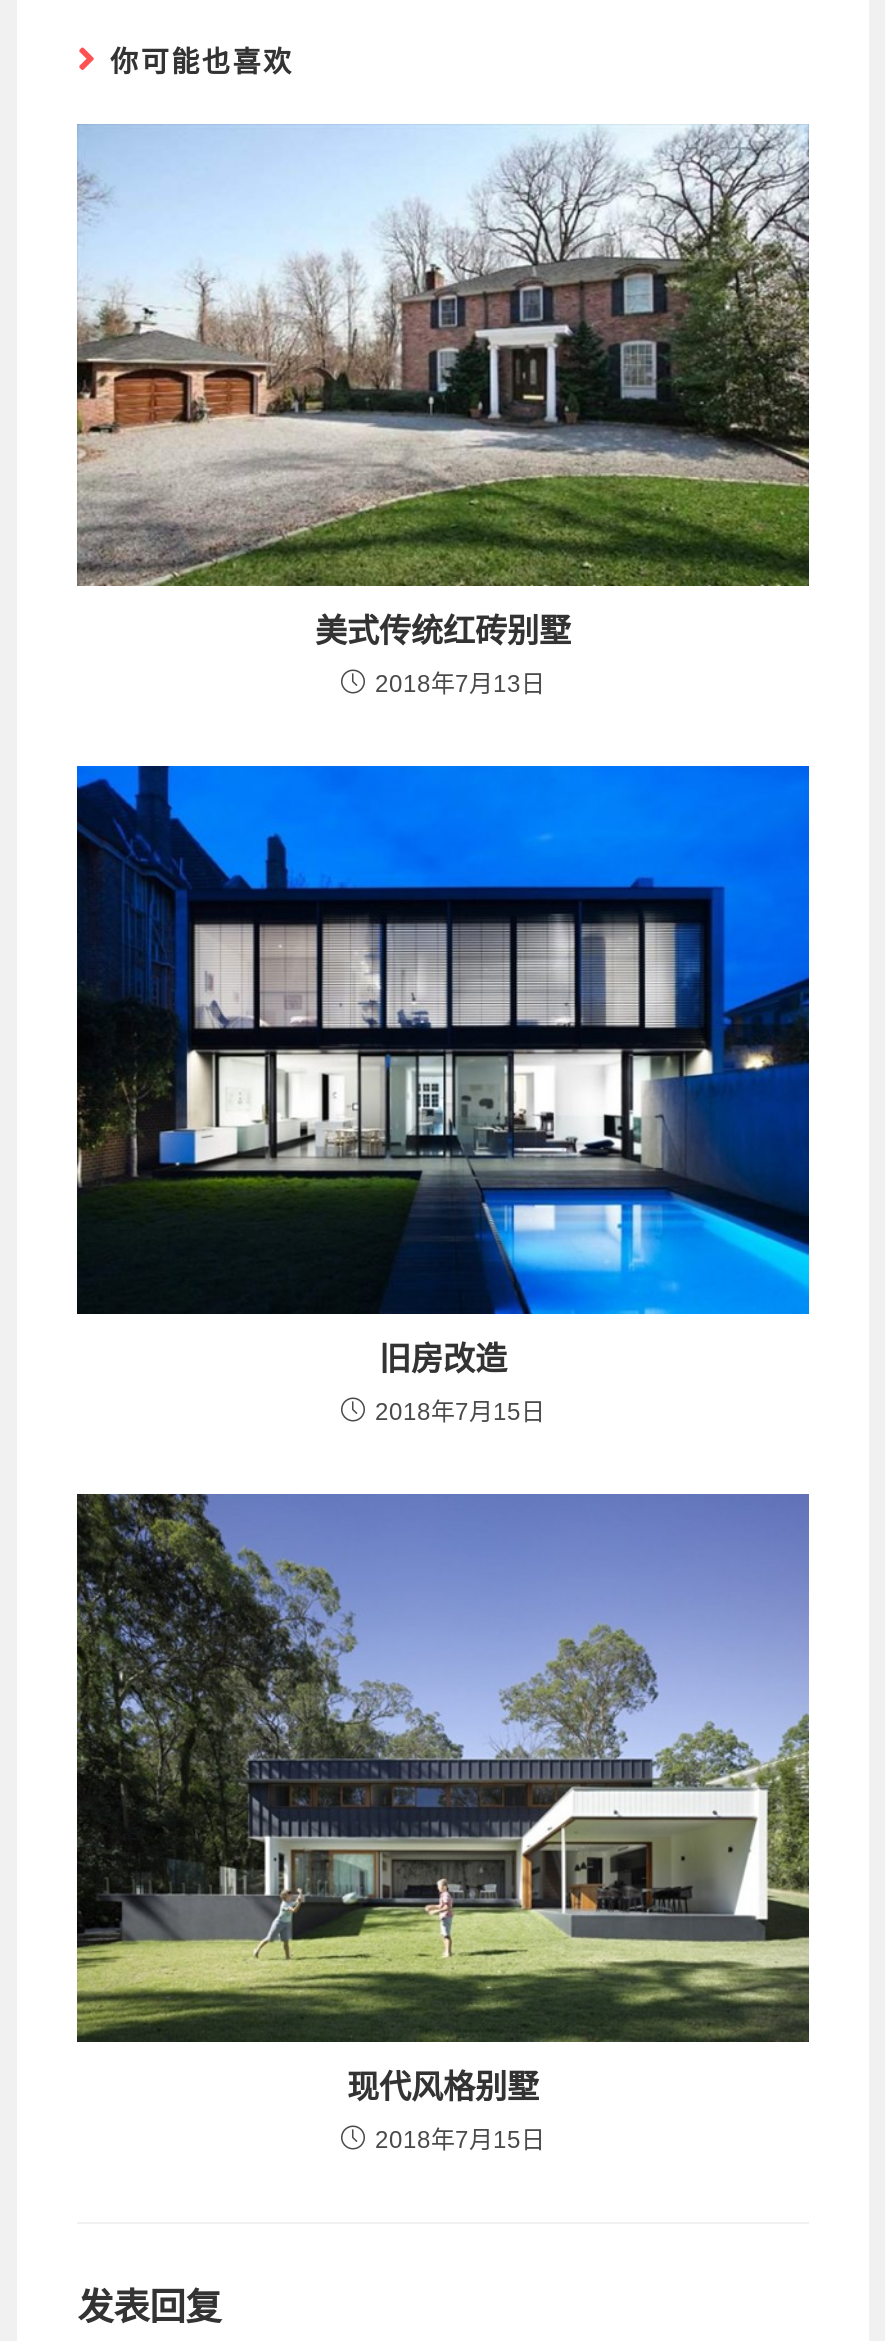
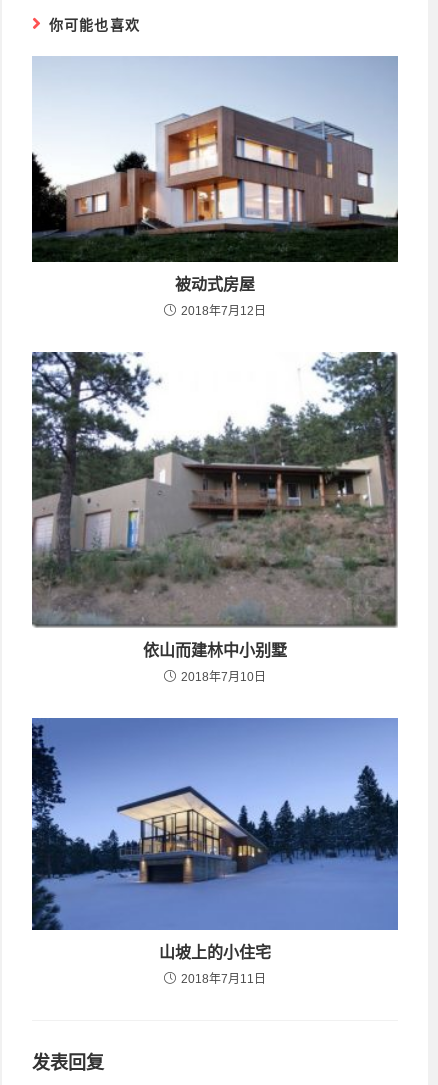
- [image]
- 美式传统红砖别墅
+ [image]
+ 被动式房屋

- 2018年7月13日
+ 2018年7月12日

- [image]
- 旧房改造
+ [image]
+ 依山而建林中小别墅

- 2018年7月15日
+ 2018年7月10日

- [image]
- 现代风格别墅
+ [image]
+ 山坡上的小住宅

- 2018年7月15日
+ 2018年7月11日
